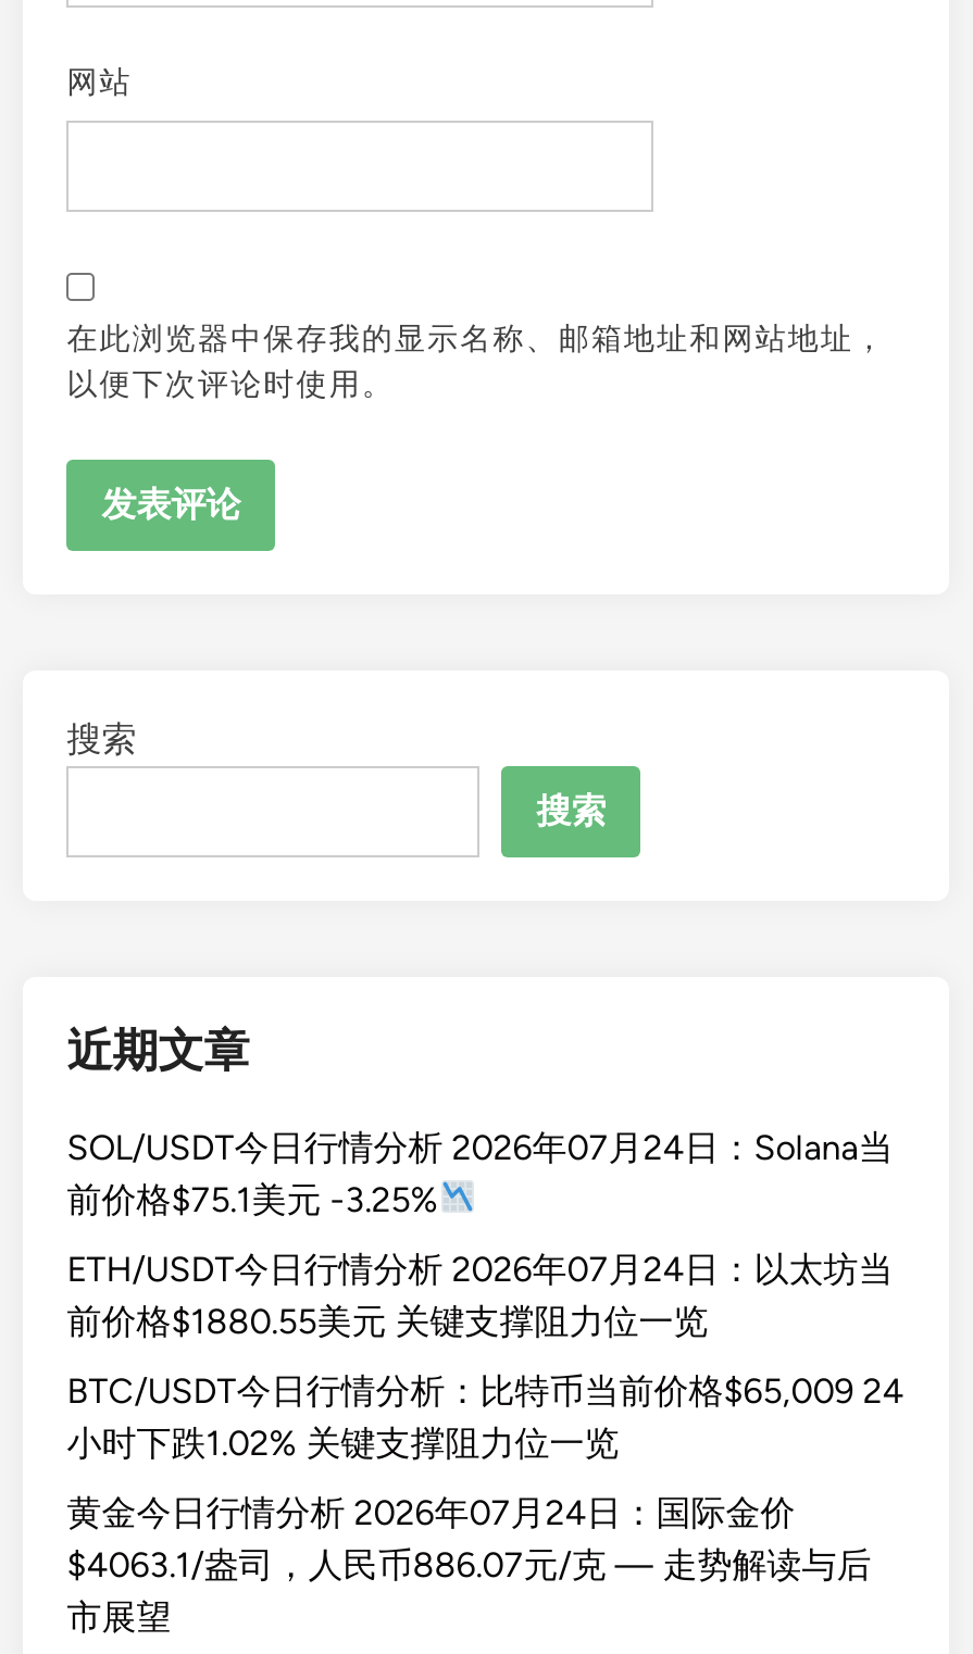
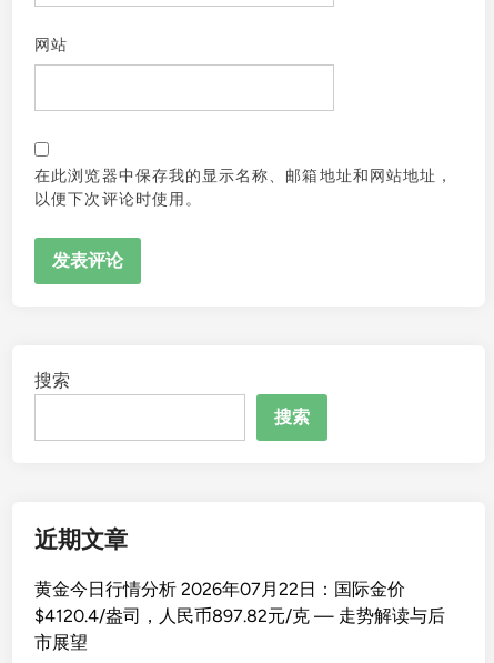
- SOL/USDT今日行情分析 2026年07月24日：Solana当
- 前价格$75.1美元 -3.25%
- ETH/USDT今日行情分析 2026年07月24日：以太坊当
- 前价格$1880.55美元 关键支撑阻力位一览
- BTC/USDT今日行情分析：比特币当前价格$65,009 24
- 小时下跌1.02% 关键支撑阻力位一览
- 黄金今日行情分析 2026年07月24日：国际金价
- $4063.1/盎司，人民币886.07元/克 — 走势解读与后
+ 黄金今日行情分析 2026年07月22日：国际金价
+ $4120.4/盎司，人民币897.82元/克 — 走势解读与后
